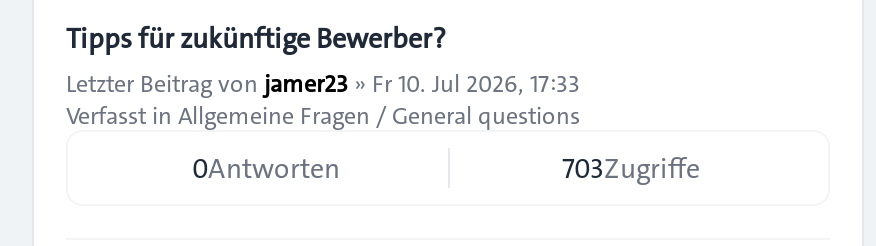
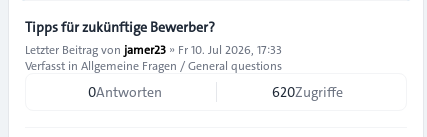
- 703Zugriffe
+ 620Zugriffe
